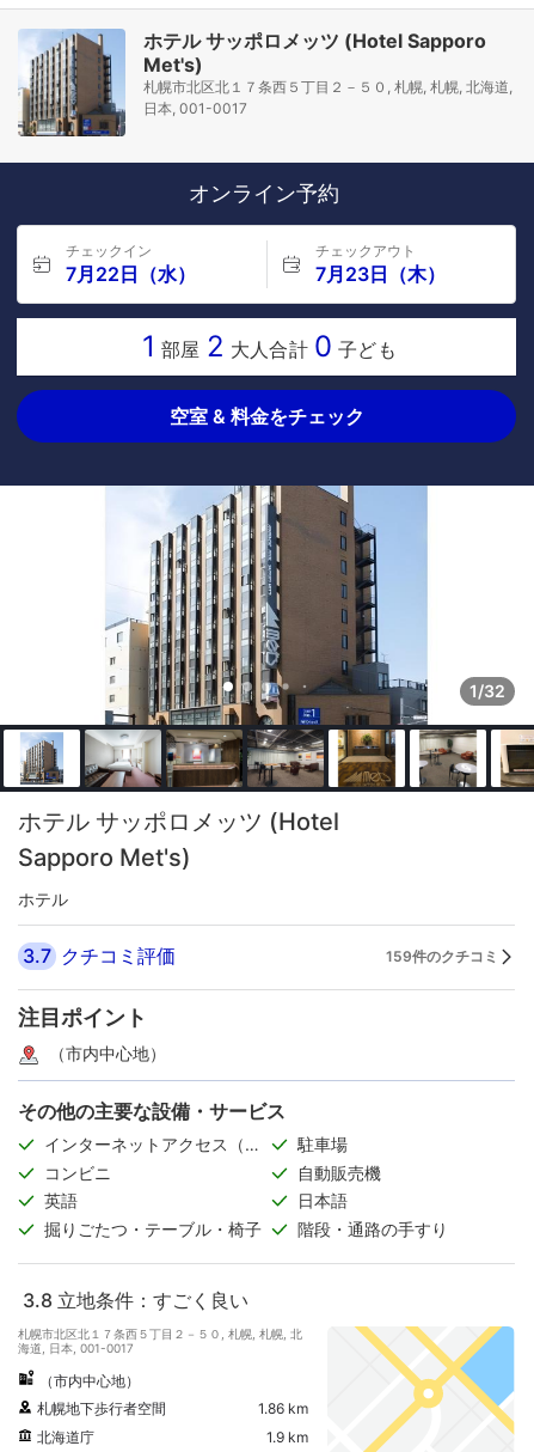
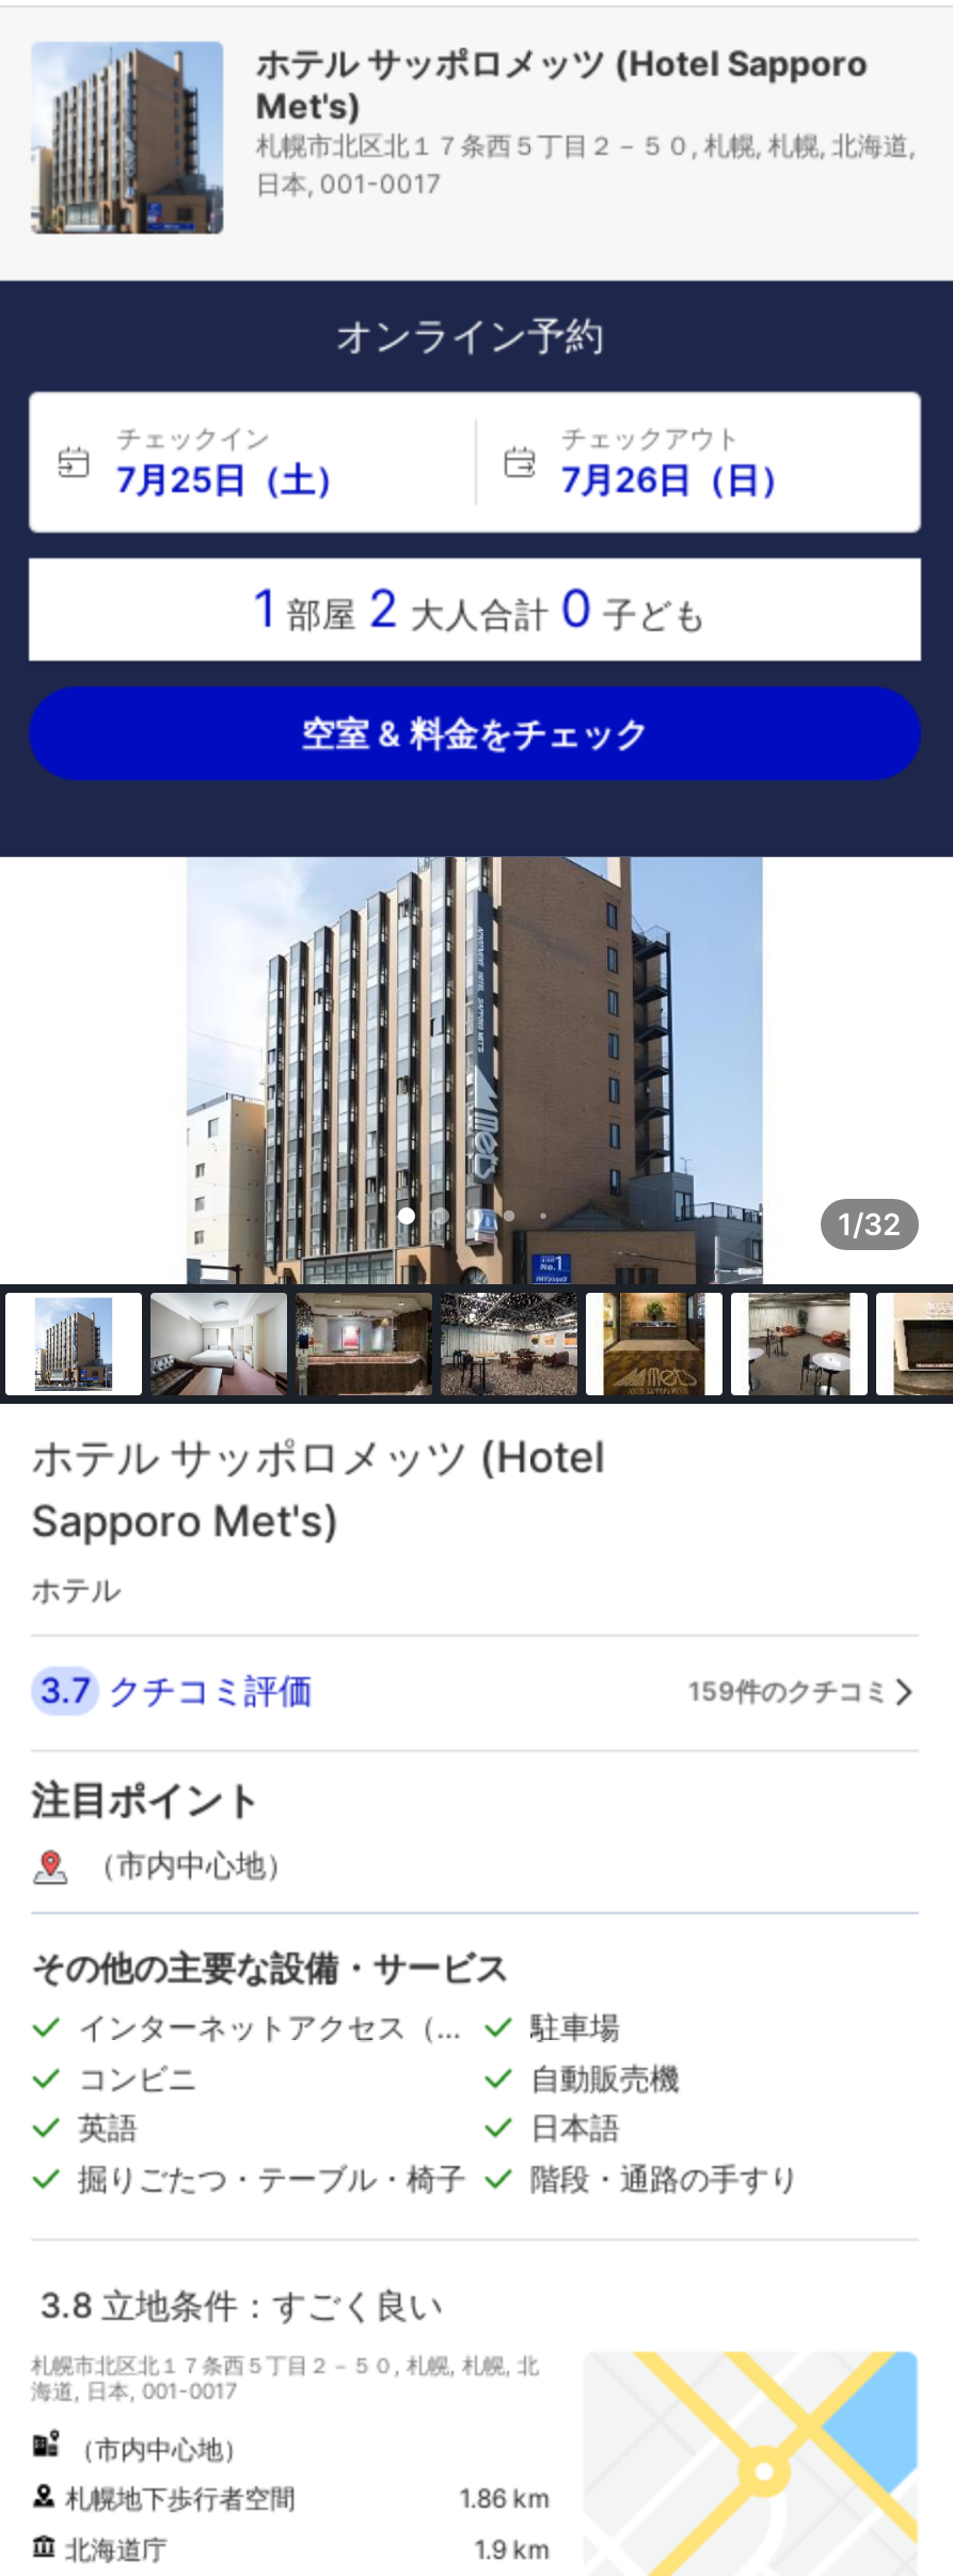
- 7月22日（水）
+ 7月25日（土）

- 7月23日（木）
+ 7月26日（日）
